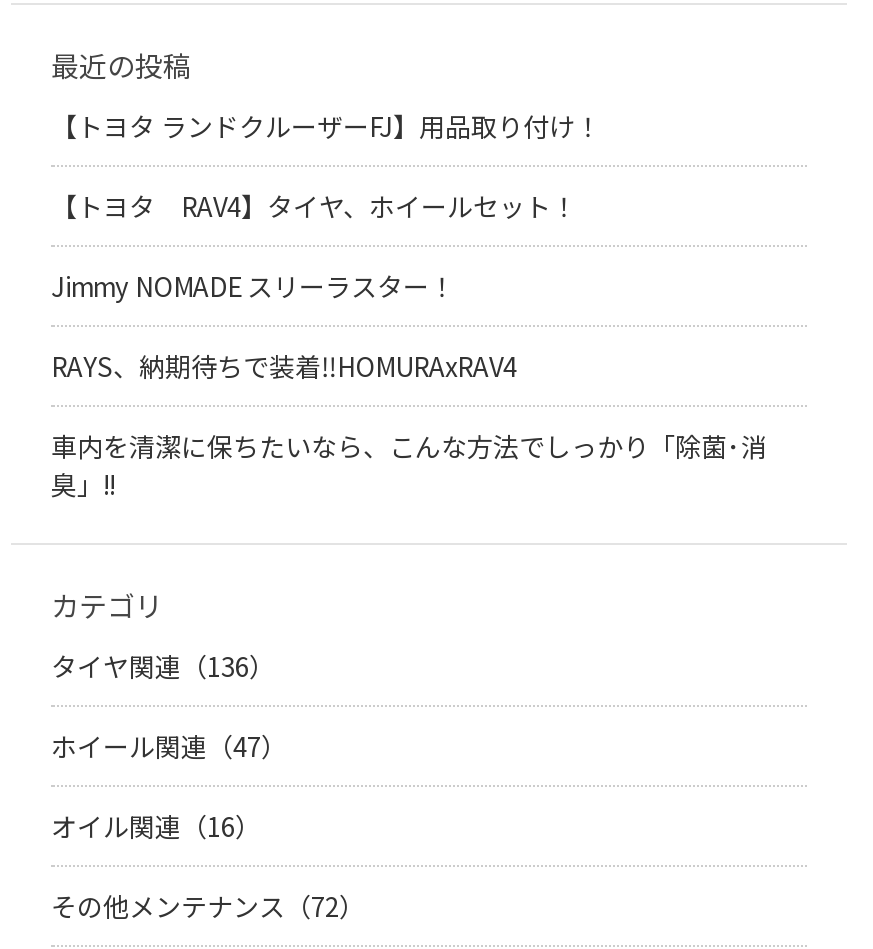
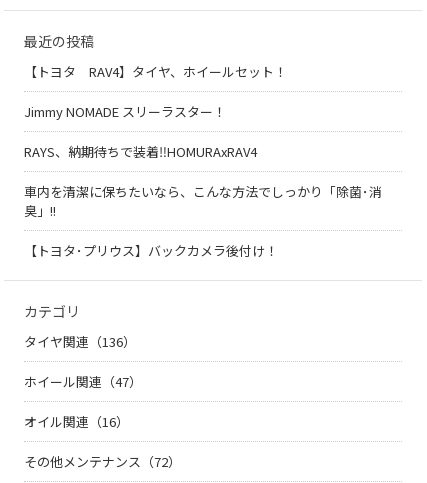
- 【トヨタ ランドクルーザーFJ】用品取り付け！

moved up: 【トヨタ RAV4】タイヤ、ホイールセット！ | Jimmy NOMADE スリーラスター！ | 車内を清潔に保ちたいなら、こんな方法でしっかり「除菌･消 | 臭」!!

+ 【トヨタ･プリウス】バックカメラ後付け！
